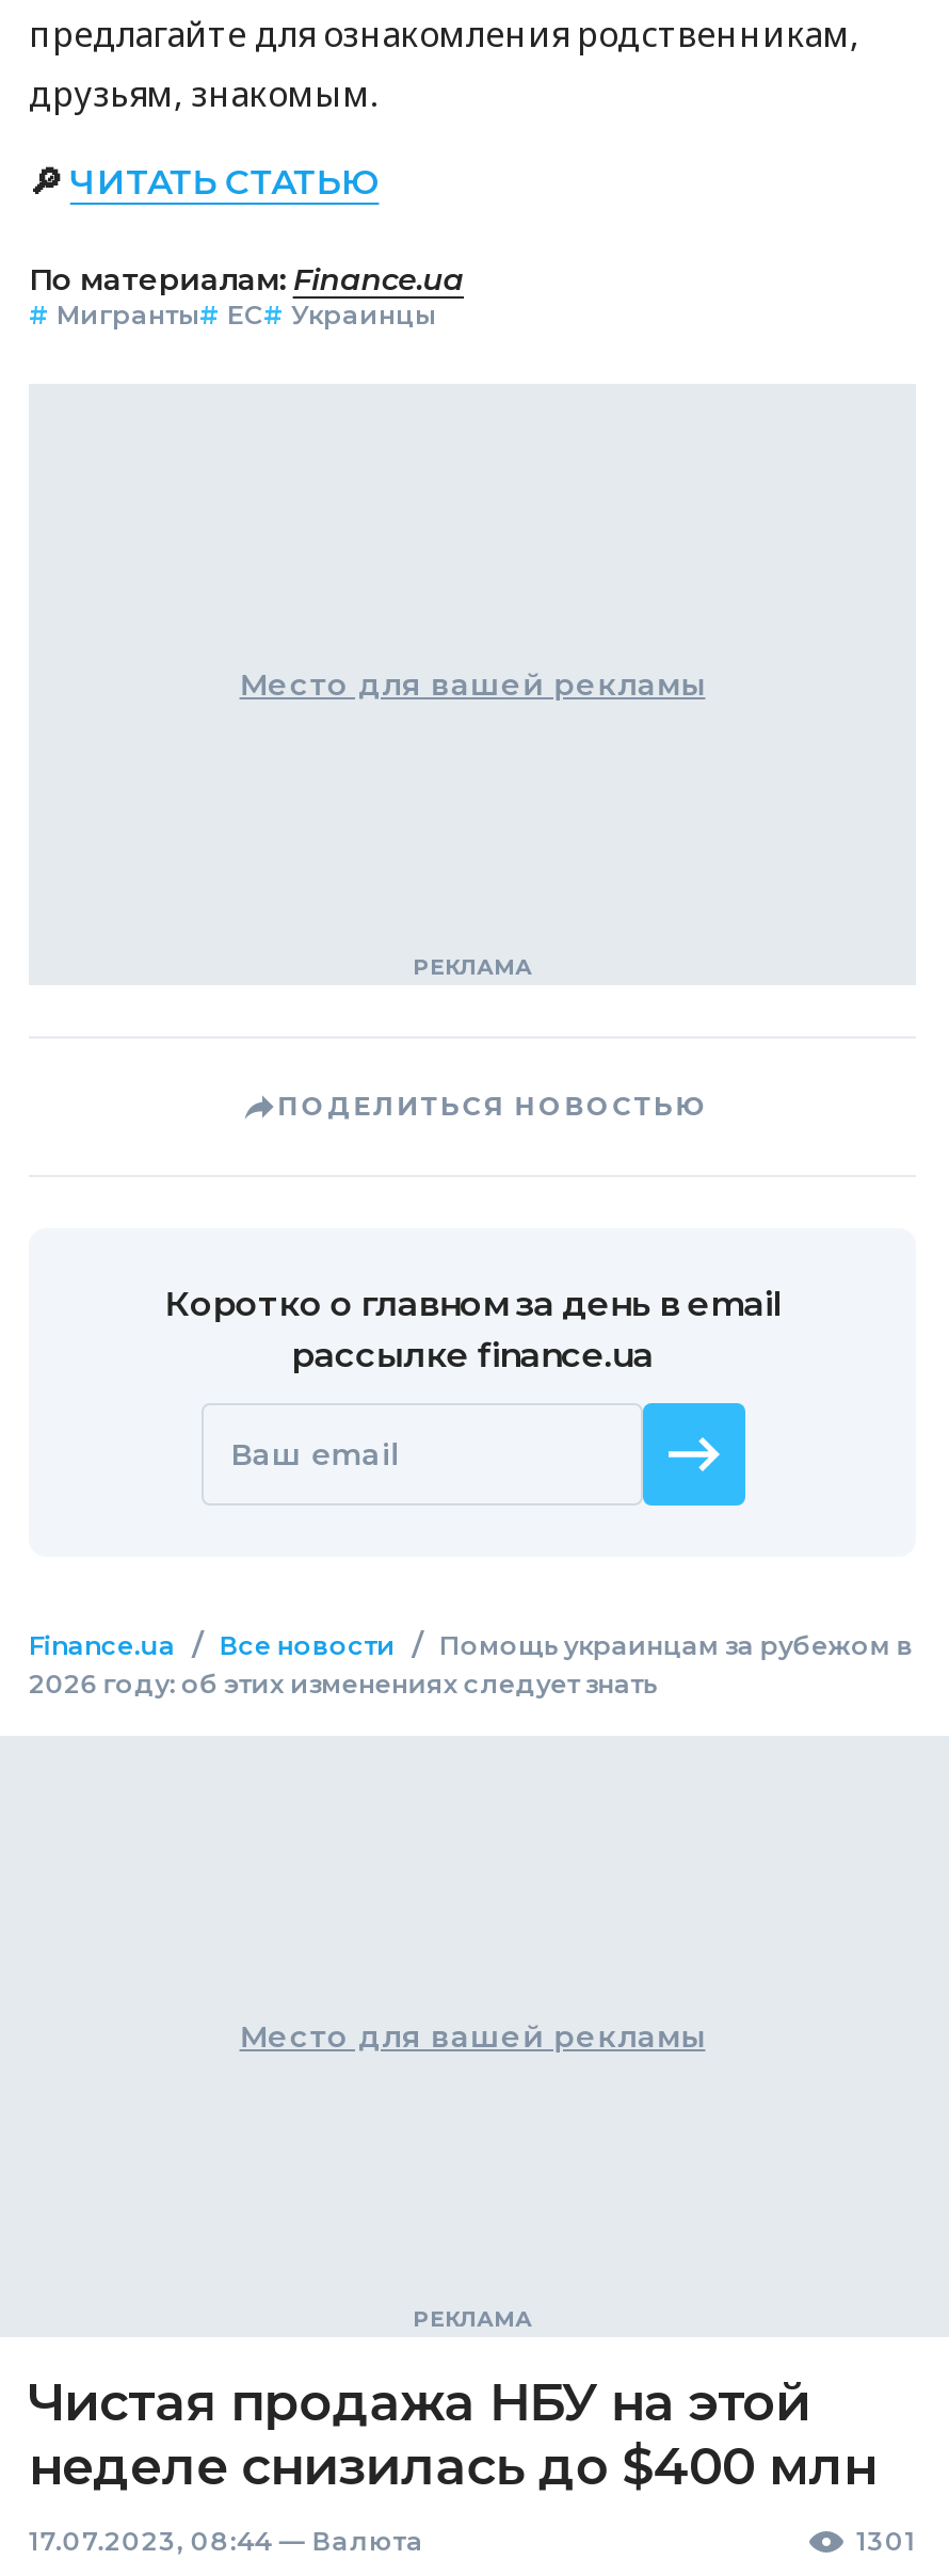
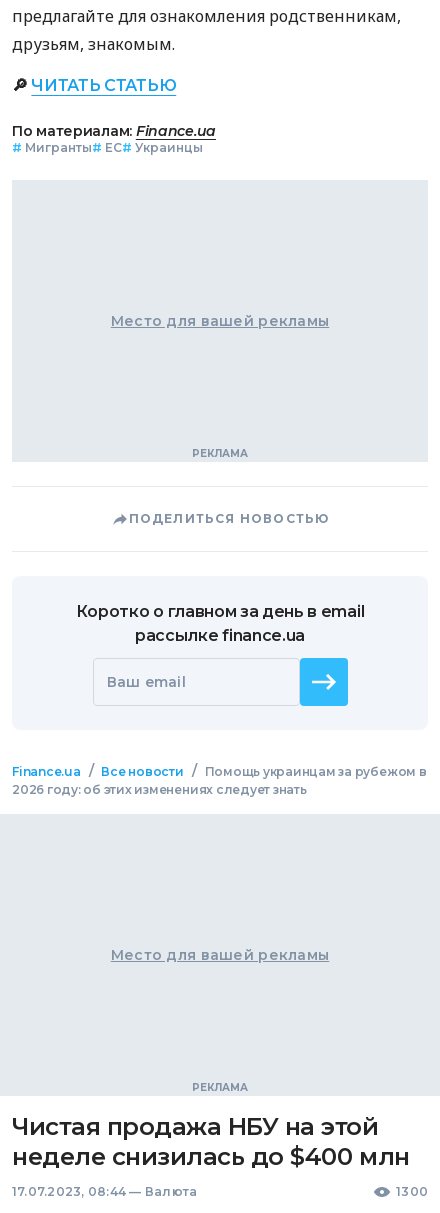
- 1301
+ 1300
